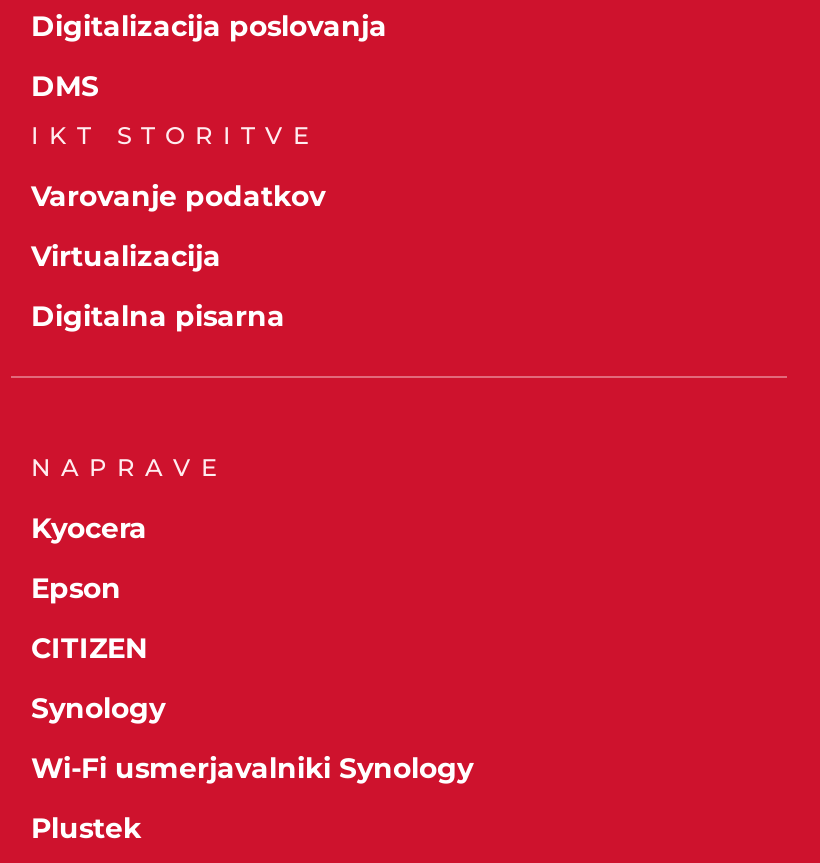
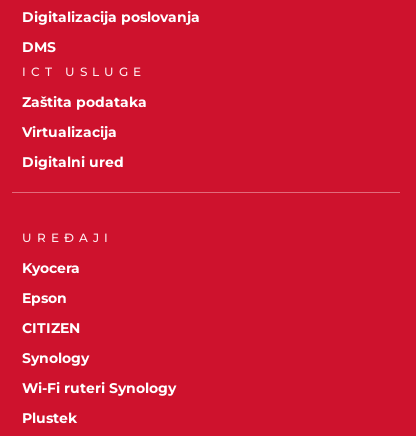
- IKT STORITVE
+ ICT USLUGE

- Varovanje podatkov
+ Zaštita podataka

- Digitalna pisarna
+ Digitalni ured

- NAPRAVE
+ UREĐAJI

- Wi-Fi usmerjavalniki Synology
+ Wi-Fi ruteri Synology
